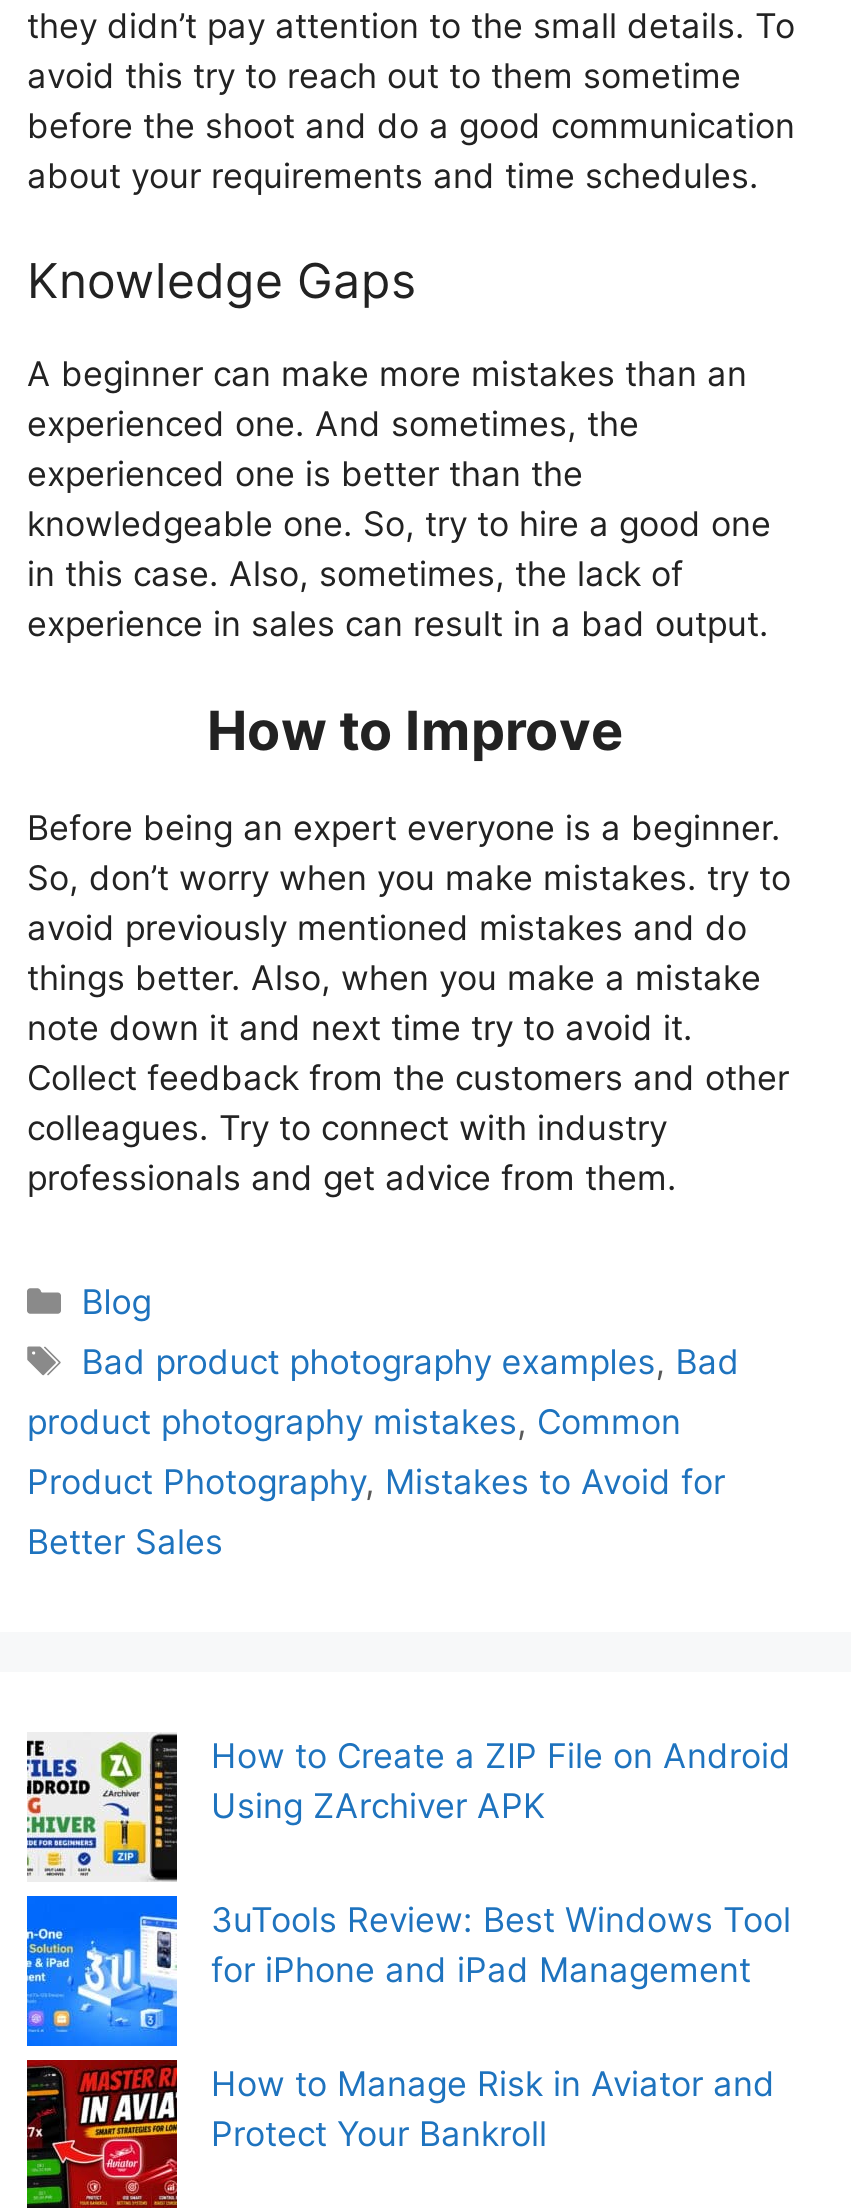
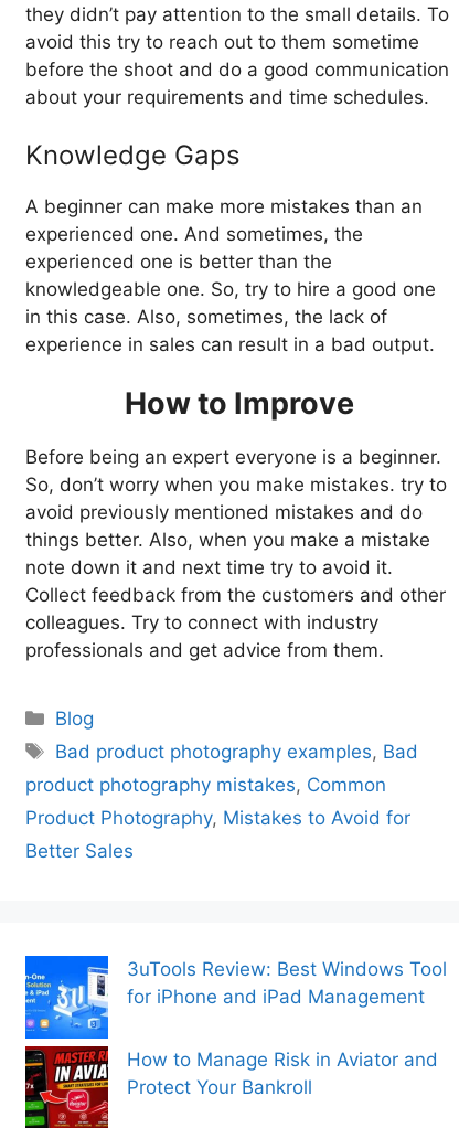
- [image]
- How to Create a ZIP File on Android
- Using ZArchiver APK
